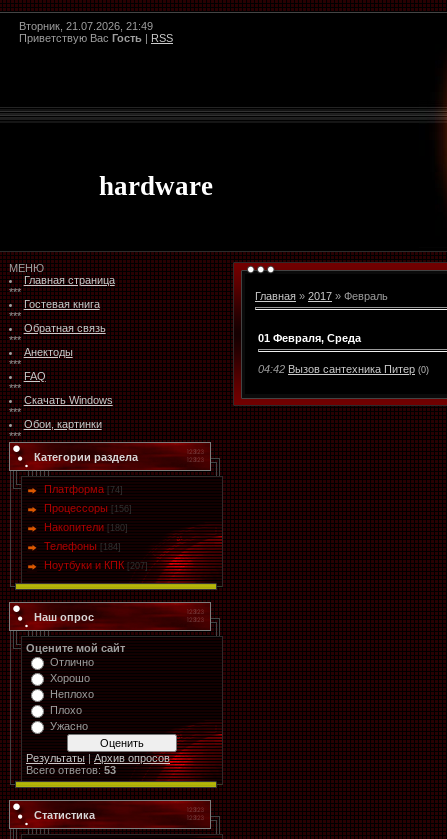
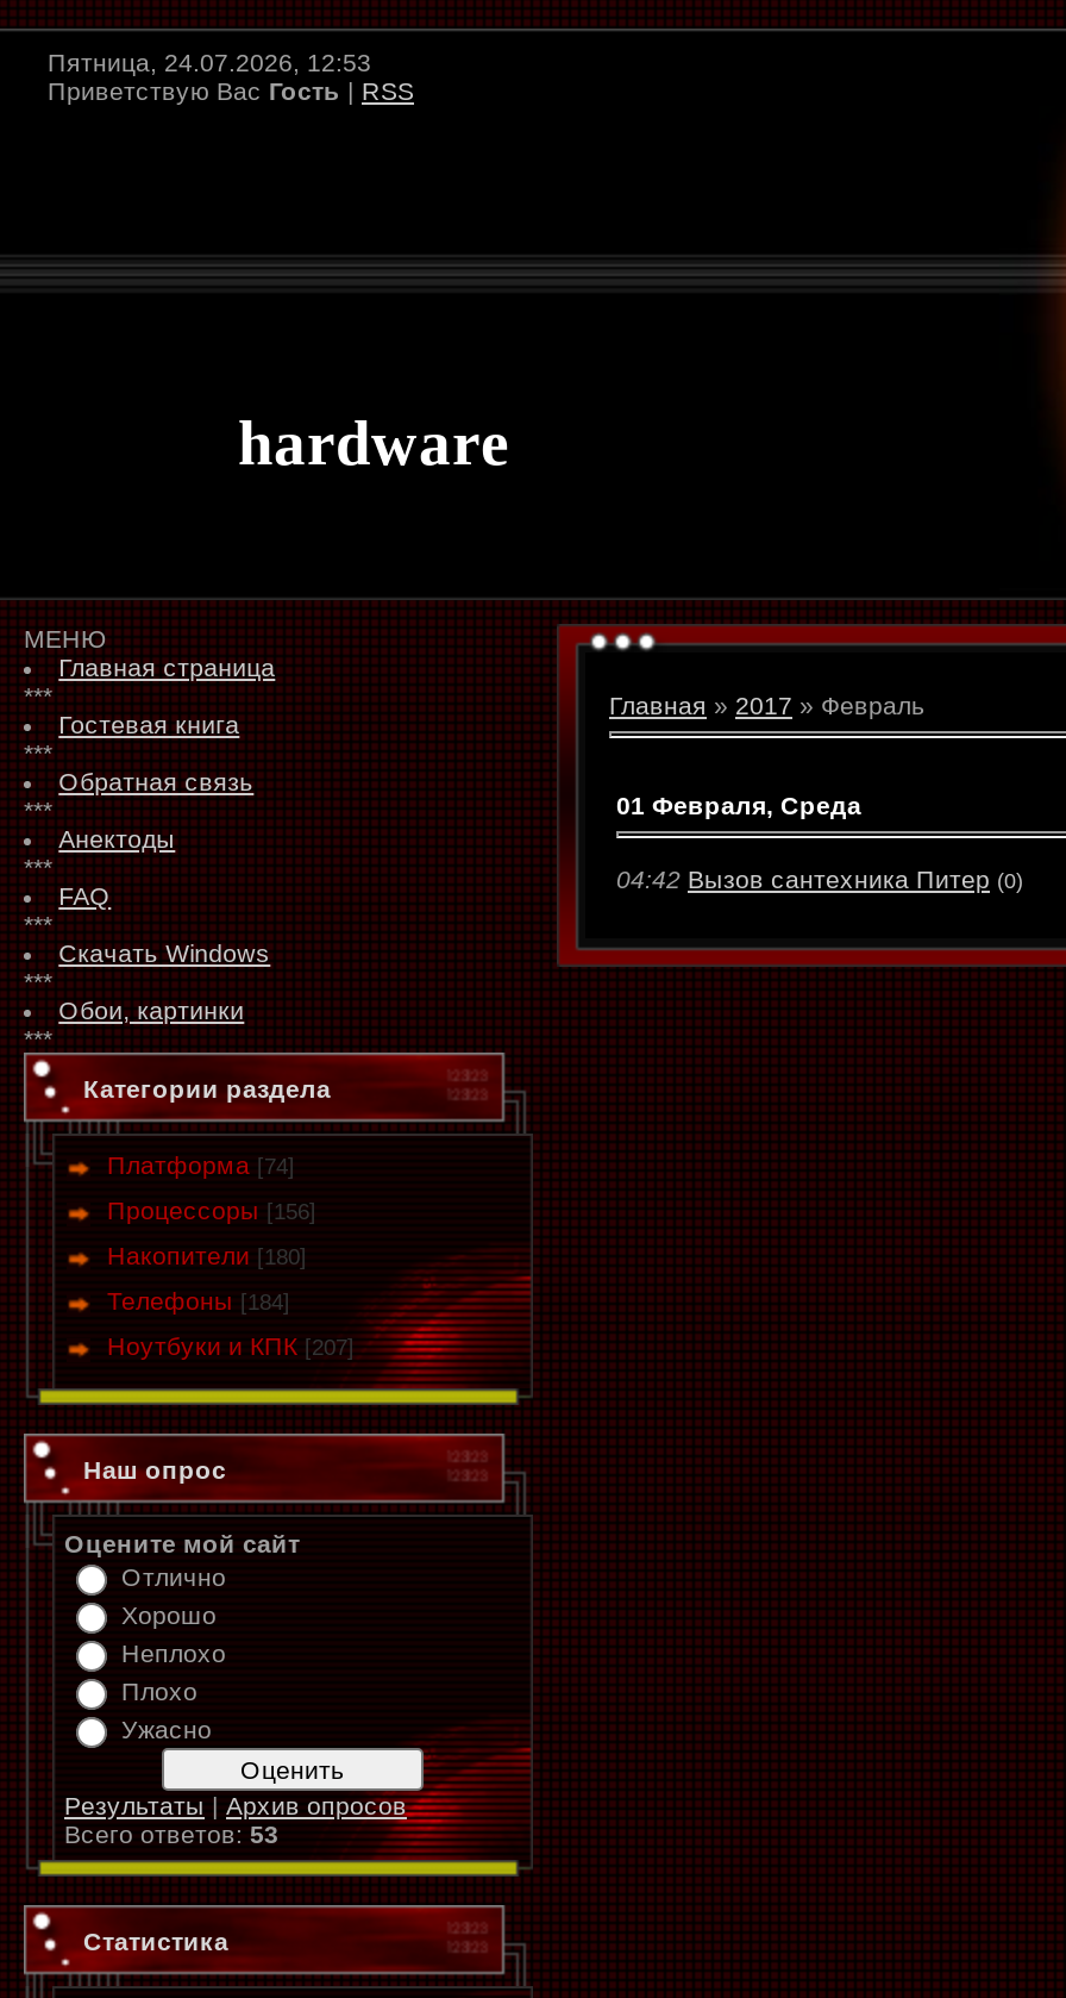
- Вторник, 21.07.2026, 21:49
+ Пятница, 24.07.2026, 12:53
